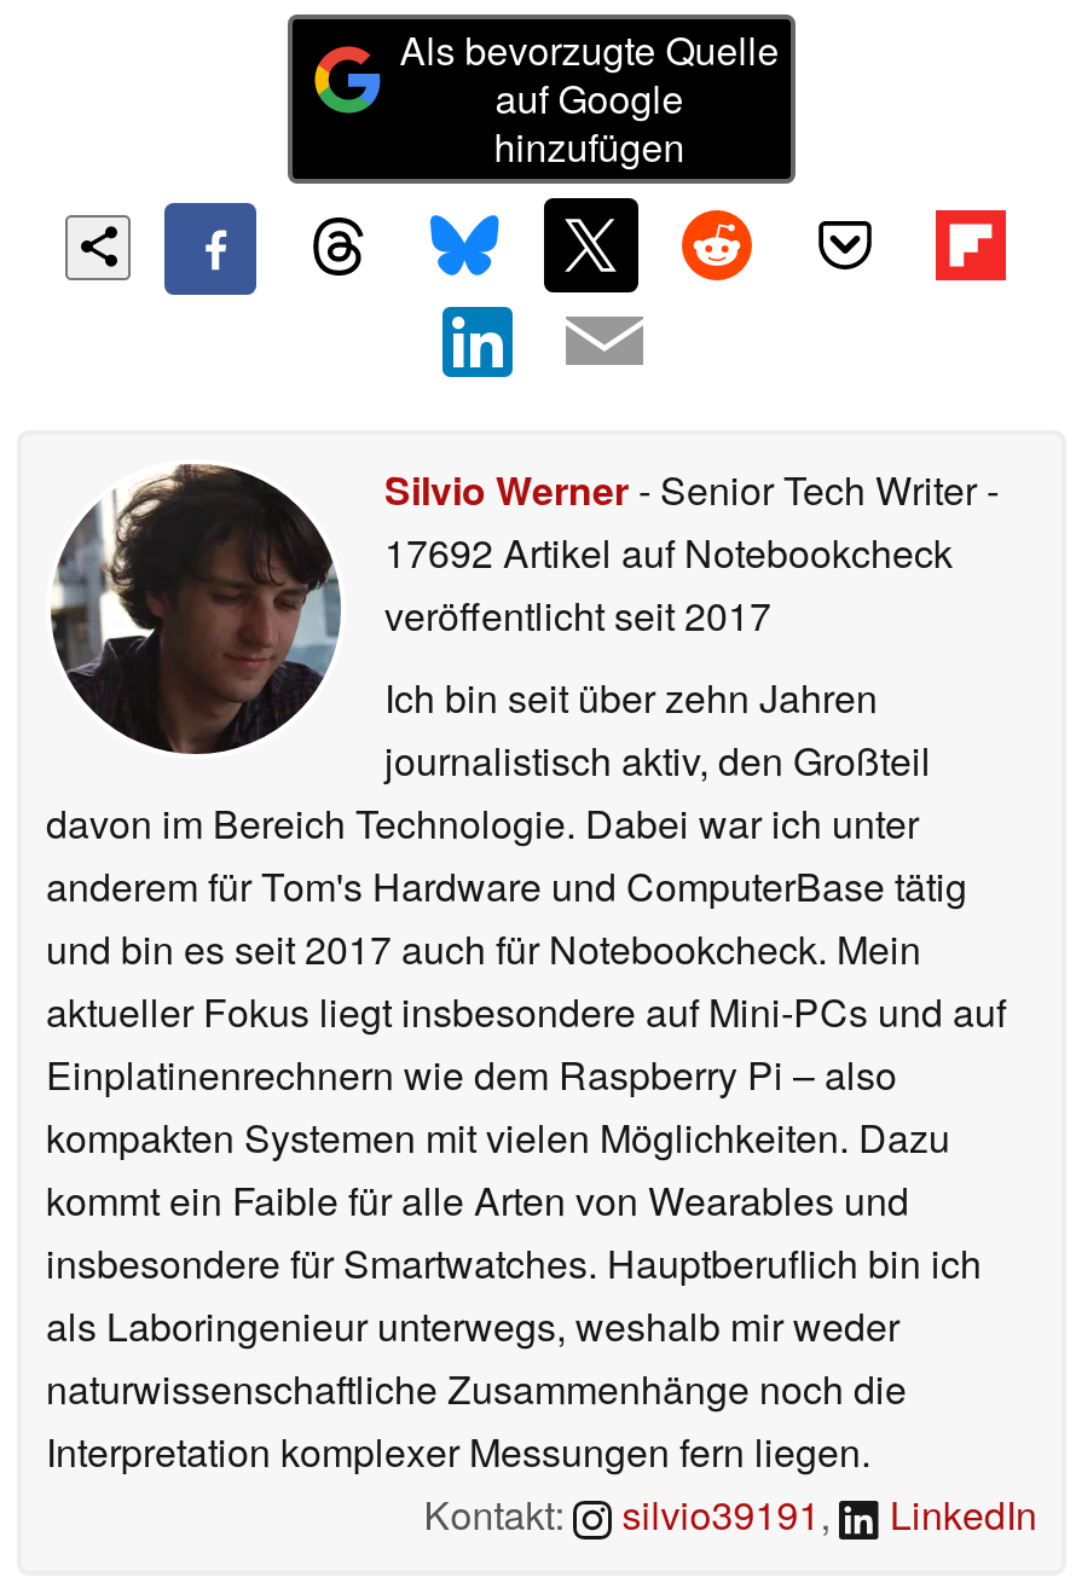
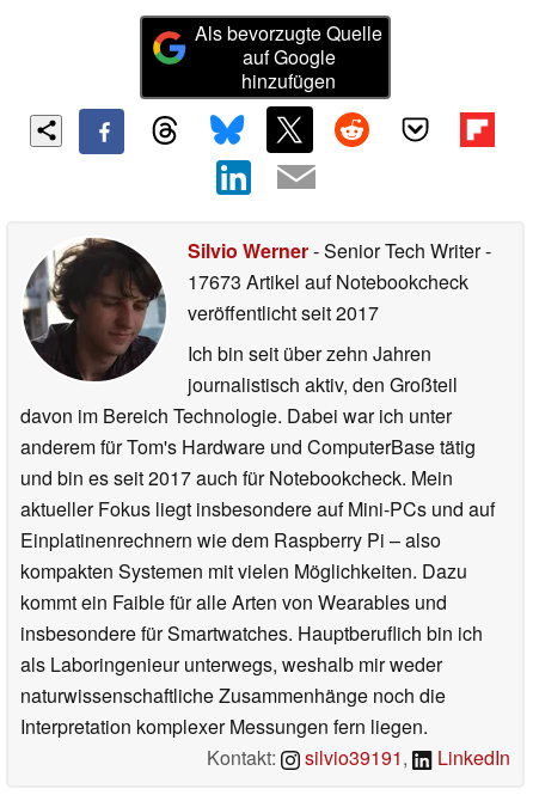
- 17692 Artikel auf Notebookcheck
+ 17673 Artikel auf Notebookcheck
